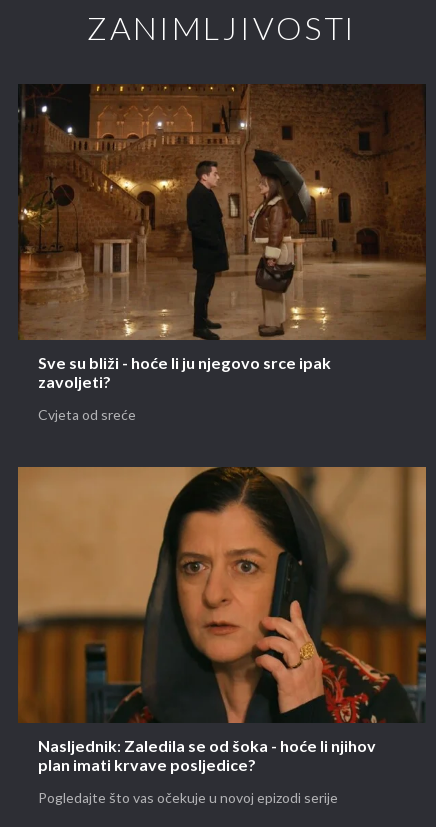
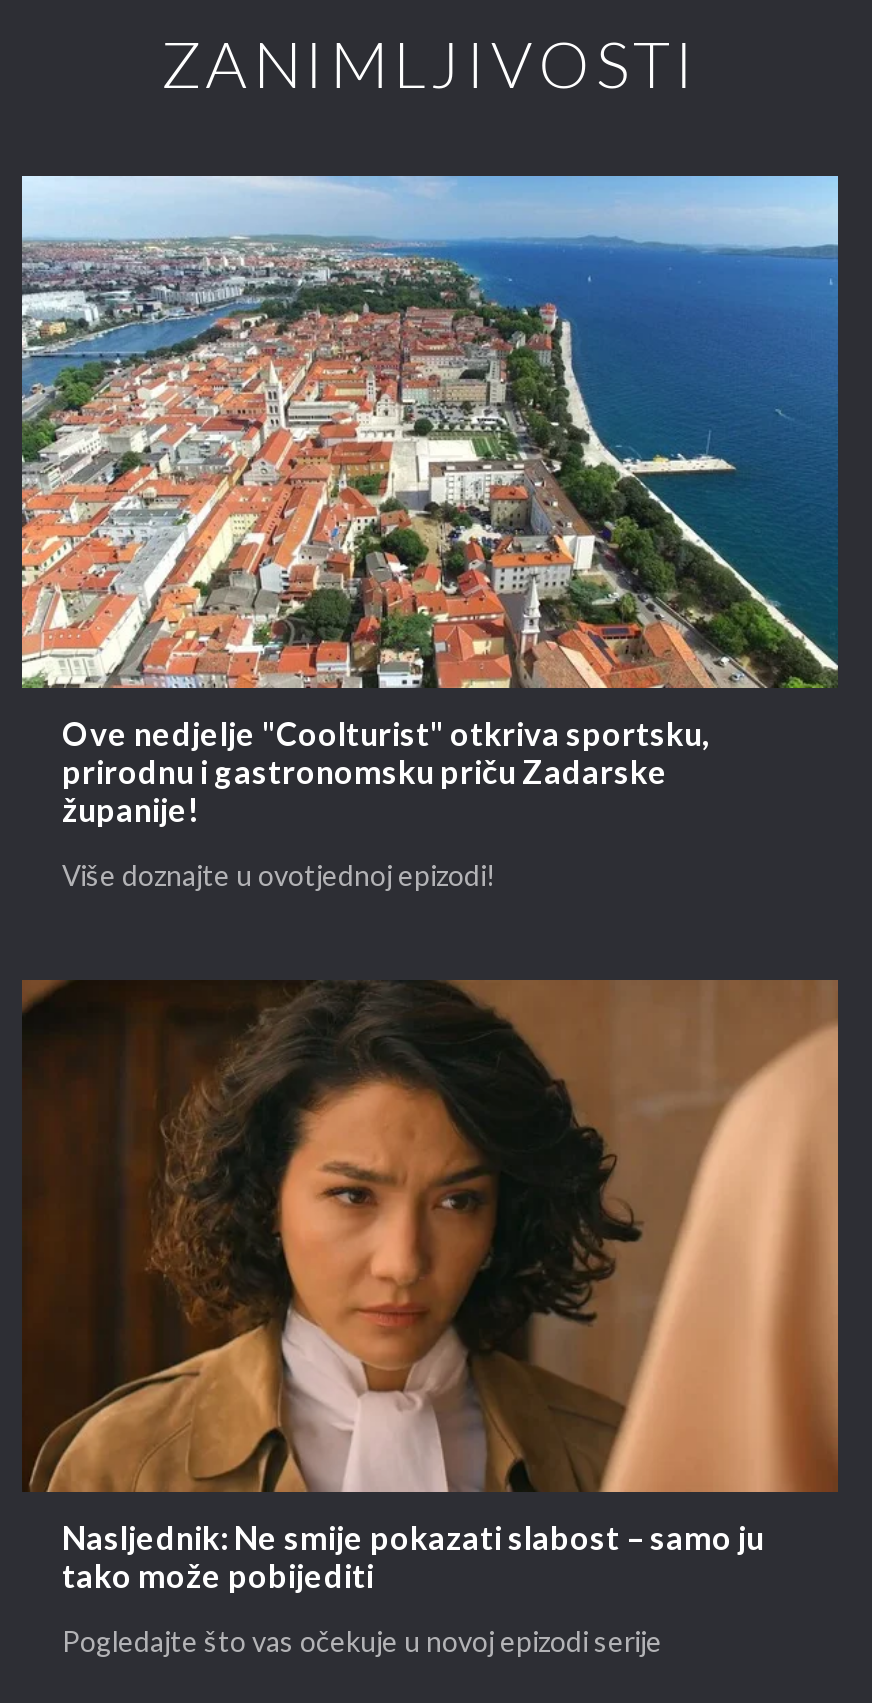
- [image]
- Sve su bliži - hoće li ju njegovo srce ipak
- zavoljeti?
+ [image]
+ Ove nedjelje "Coolturist" otkriva sportsku,
+ prirodnu i gastronomsku priču Zadarske
+ županije!

- Cvjeta od sreće
+ Više doznajte u ovotjednoj epizodi!

- [image]
- Nasljednik: Zaledila se od šoka - hoće li njihov
- plan imati krvave posljedice?
+ [image]
+ Nasljednik: Ne smije pokazati slabost – samo ju
+ tako može pobijediti
